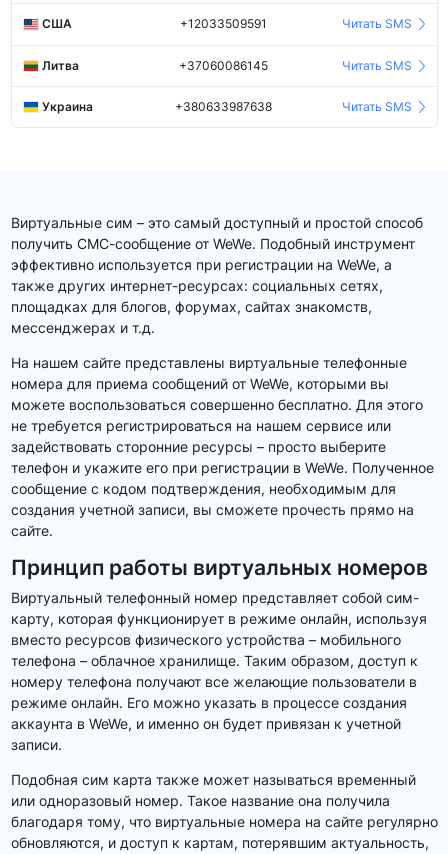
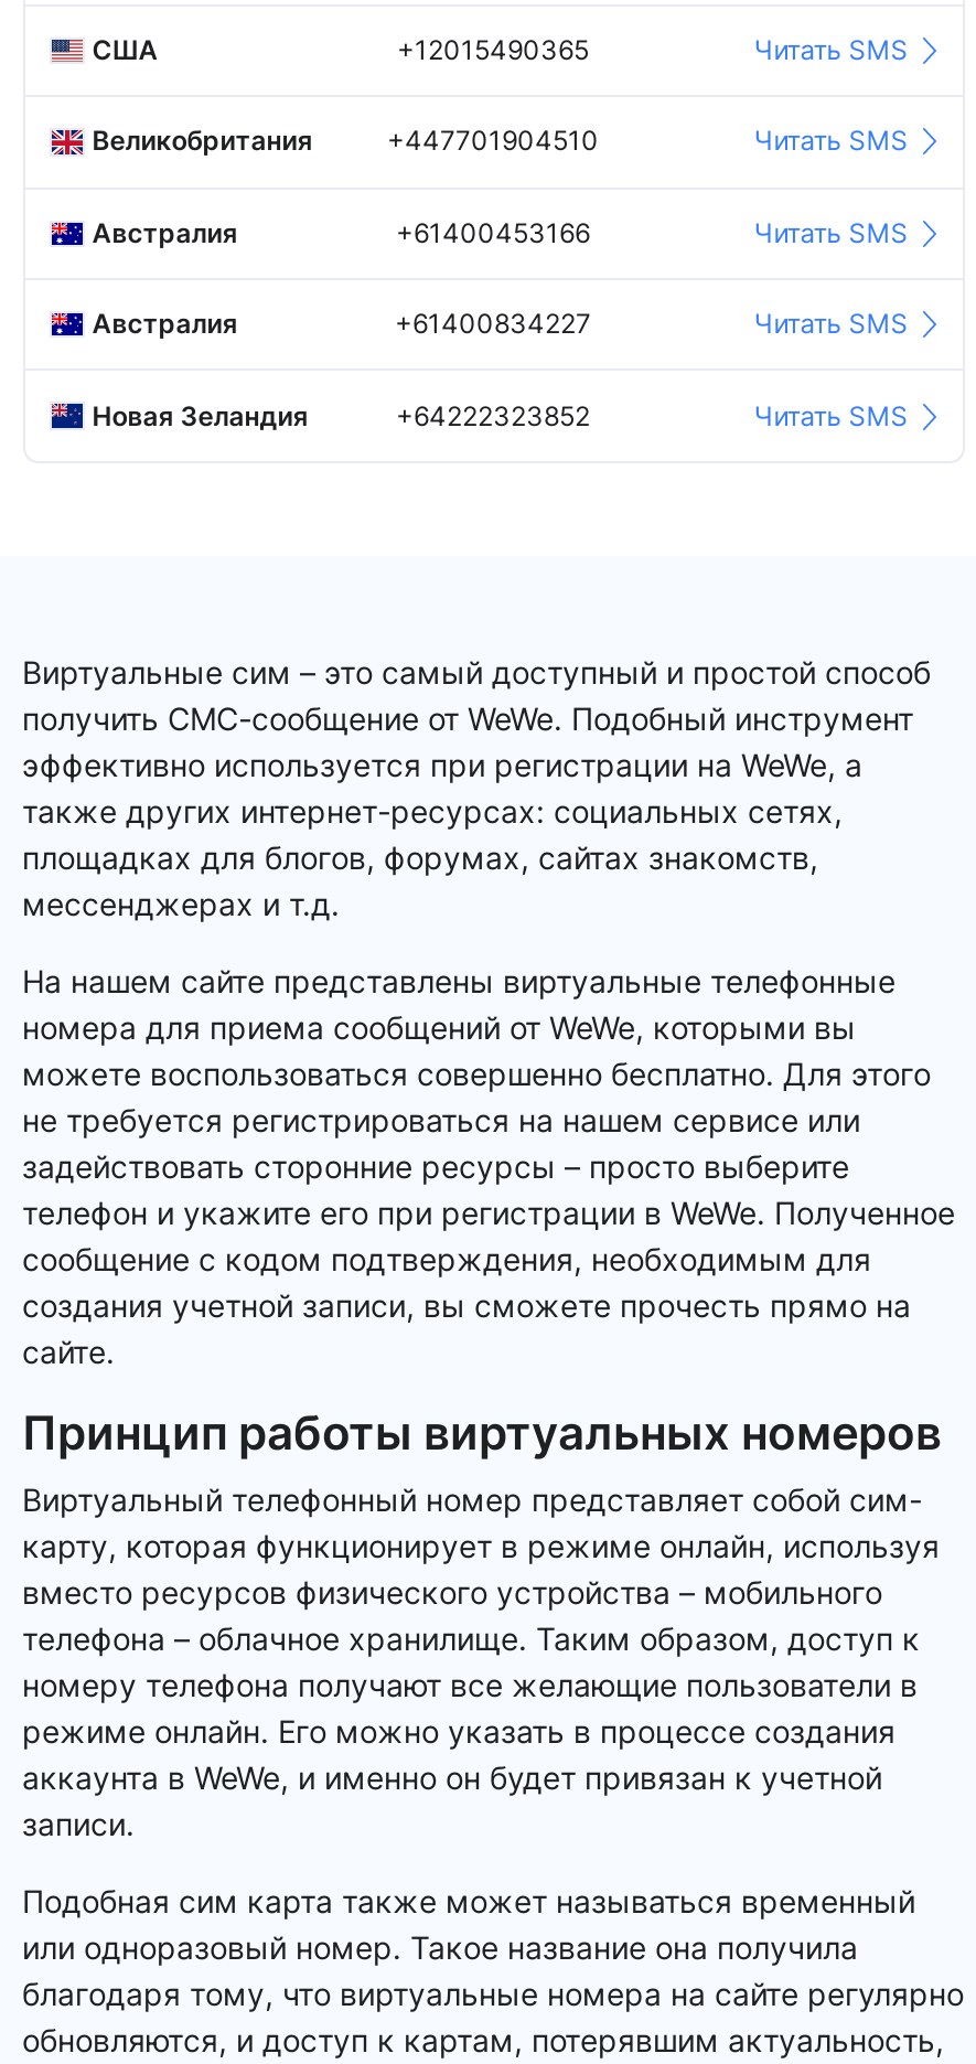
- +12033509591
+ +12015490365

- Литва
- +37060086145
+ Великобритания
+ +447701904510

- Украина
- +380633987638
+ Австралия
+ +61400453166
+ Читать SMS
+ Австралия
+ +61400834227
+ Читать SMS
+ Новая Зеландия
+ +64222323852
